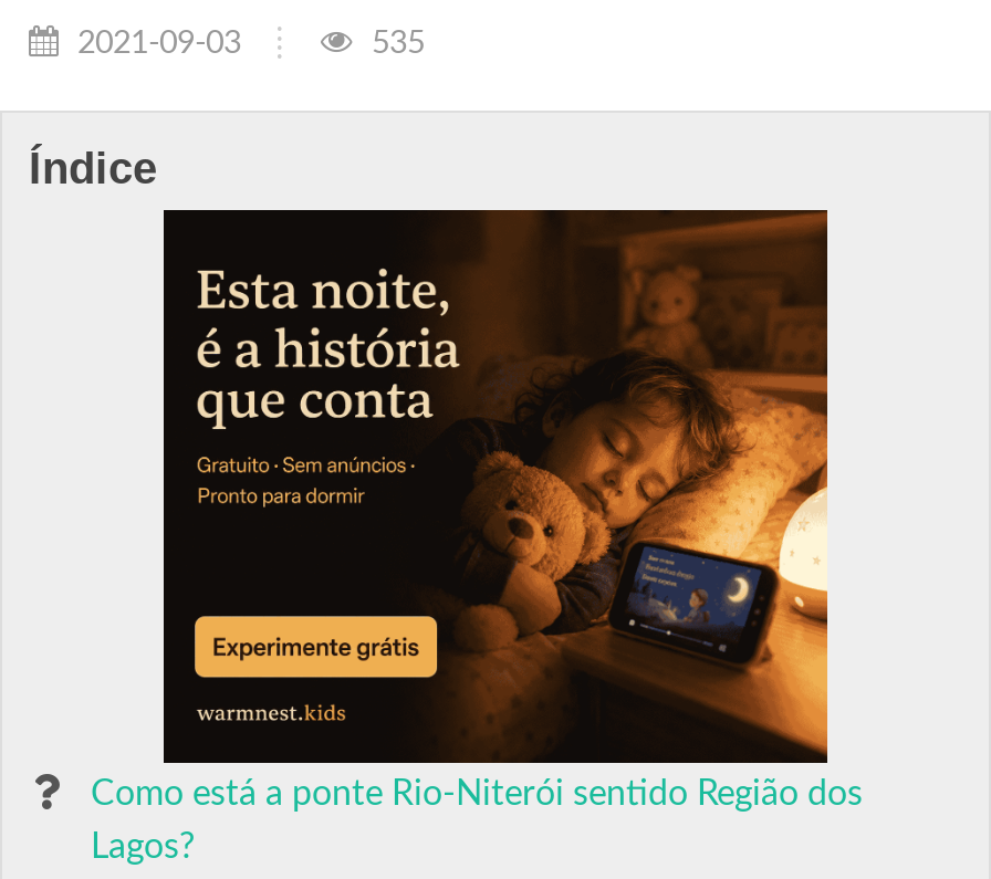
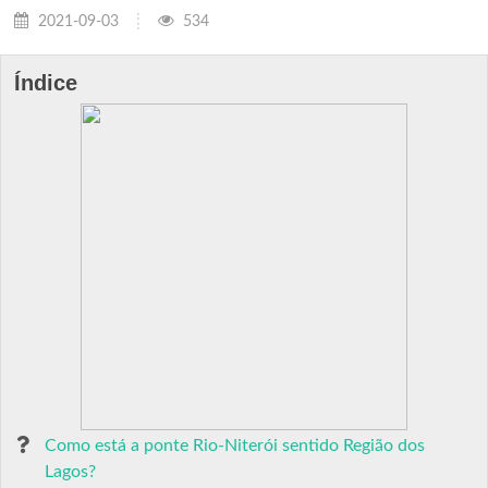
- 535
+ 534

- [image]
